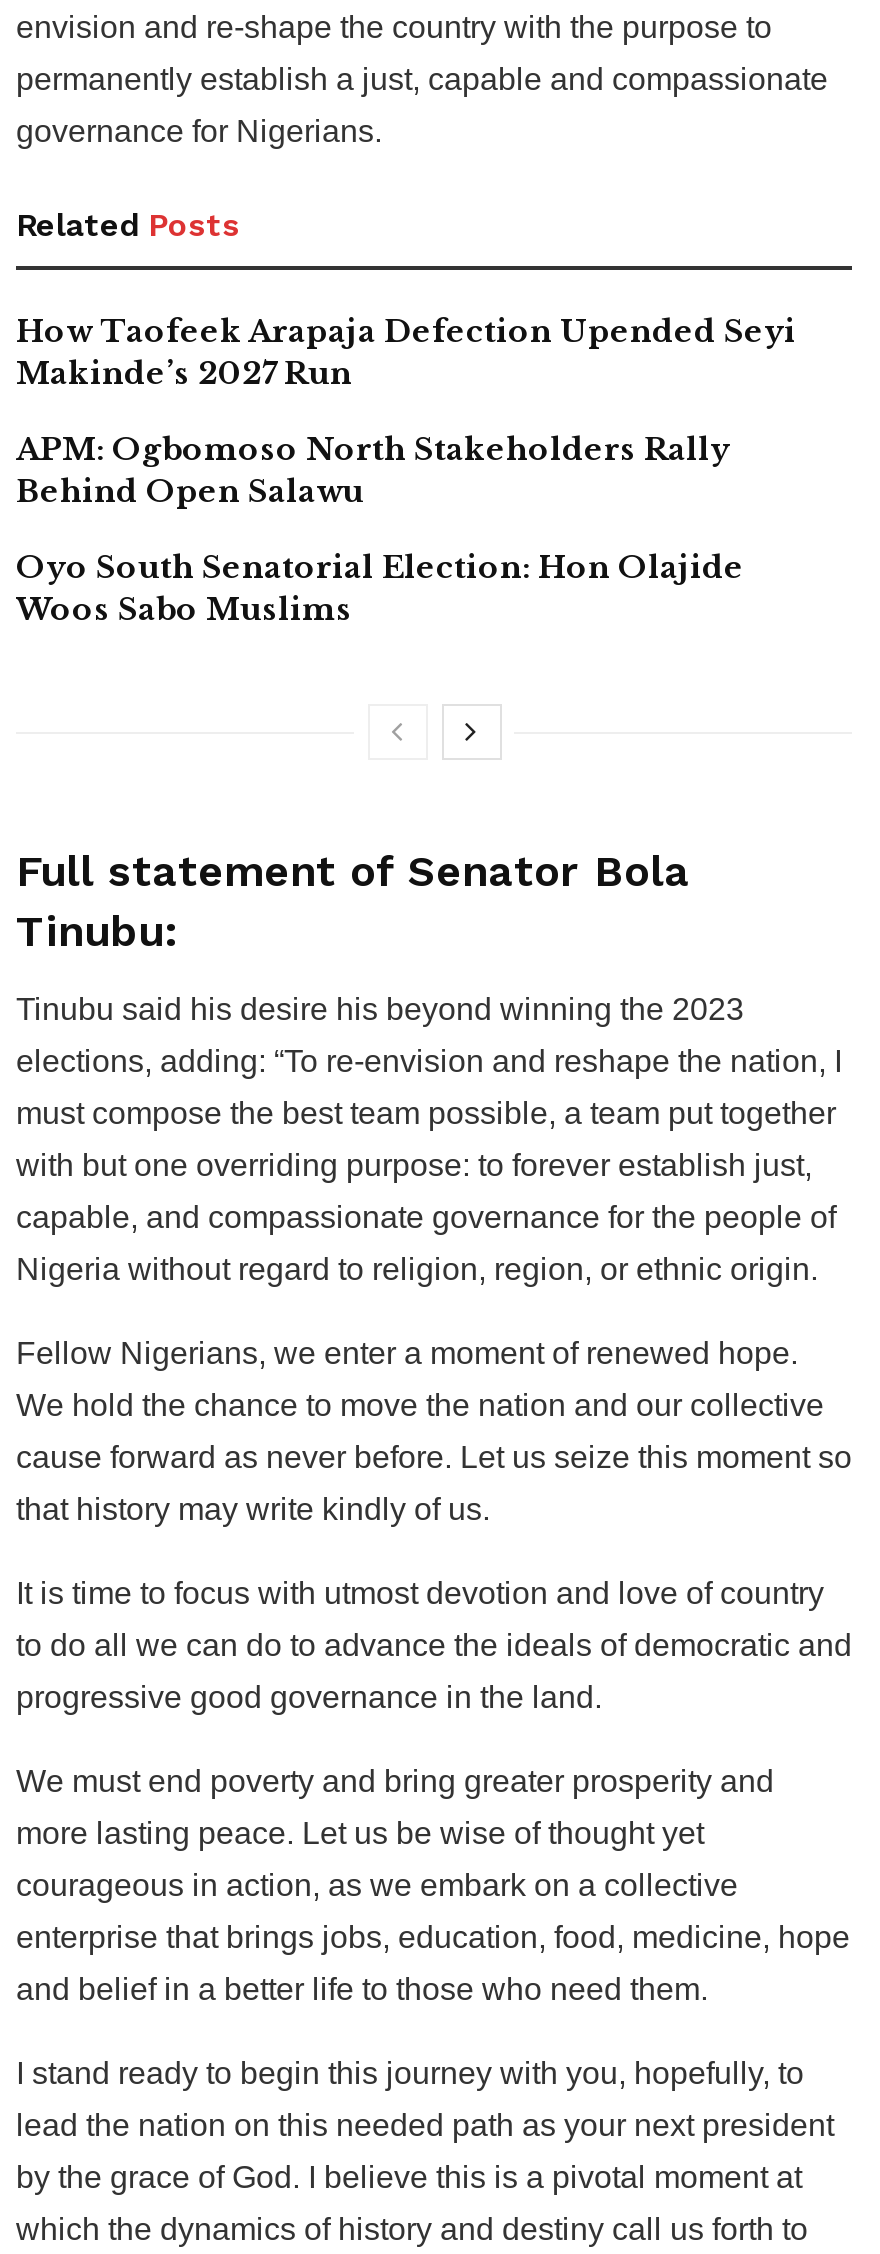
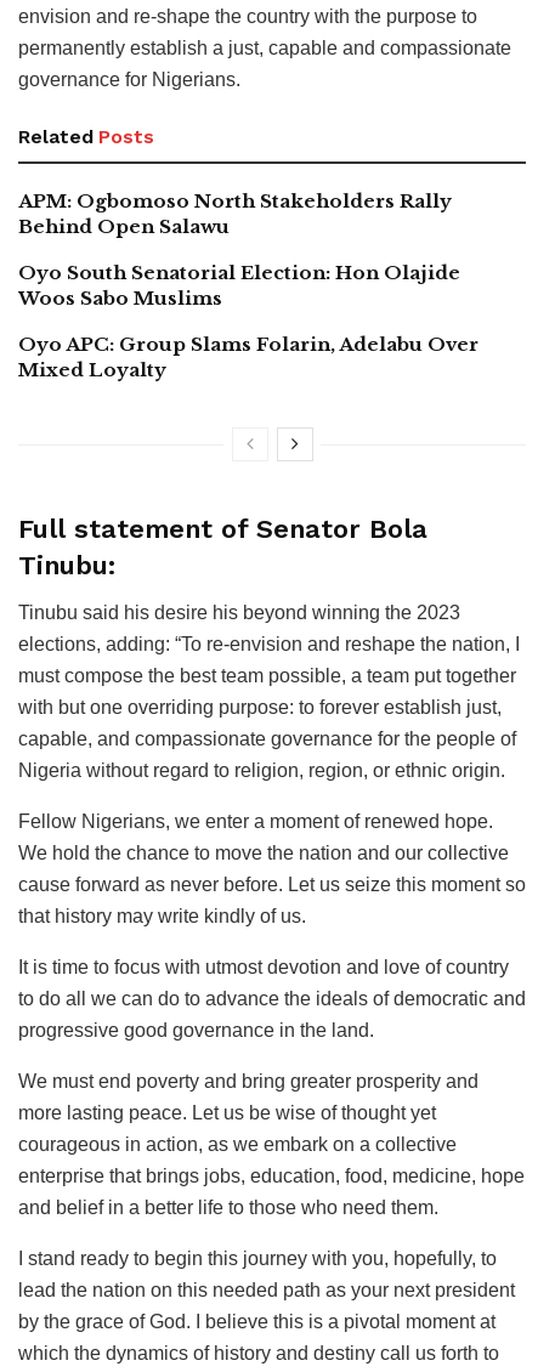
- How Taofeek Arapaja Defection Upended Seyi
- Makinde’s 2027 Run

moved up: APM: Ogbomoso North Stakeholders Rally | Behind Open Salawu | Oyo South Senatorial Election: Hon Olajide | Woos Sabo Muslims

+ Oyo APC: Group Slams Folarin, Adelabu Over
+ Mixed Loyalty
